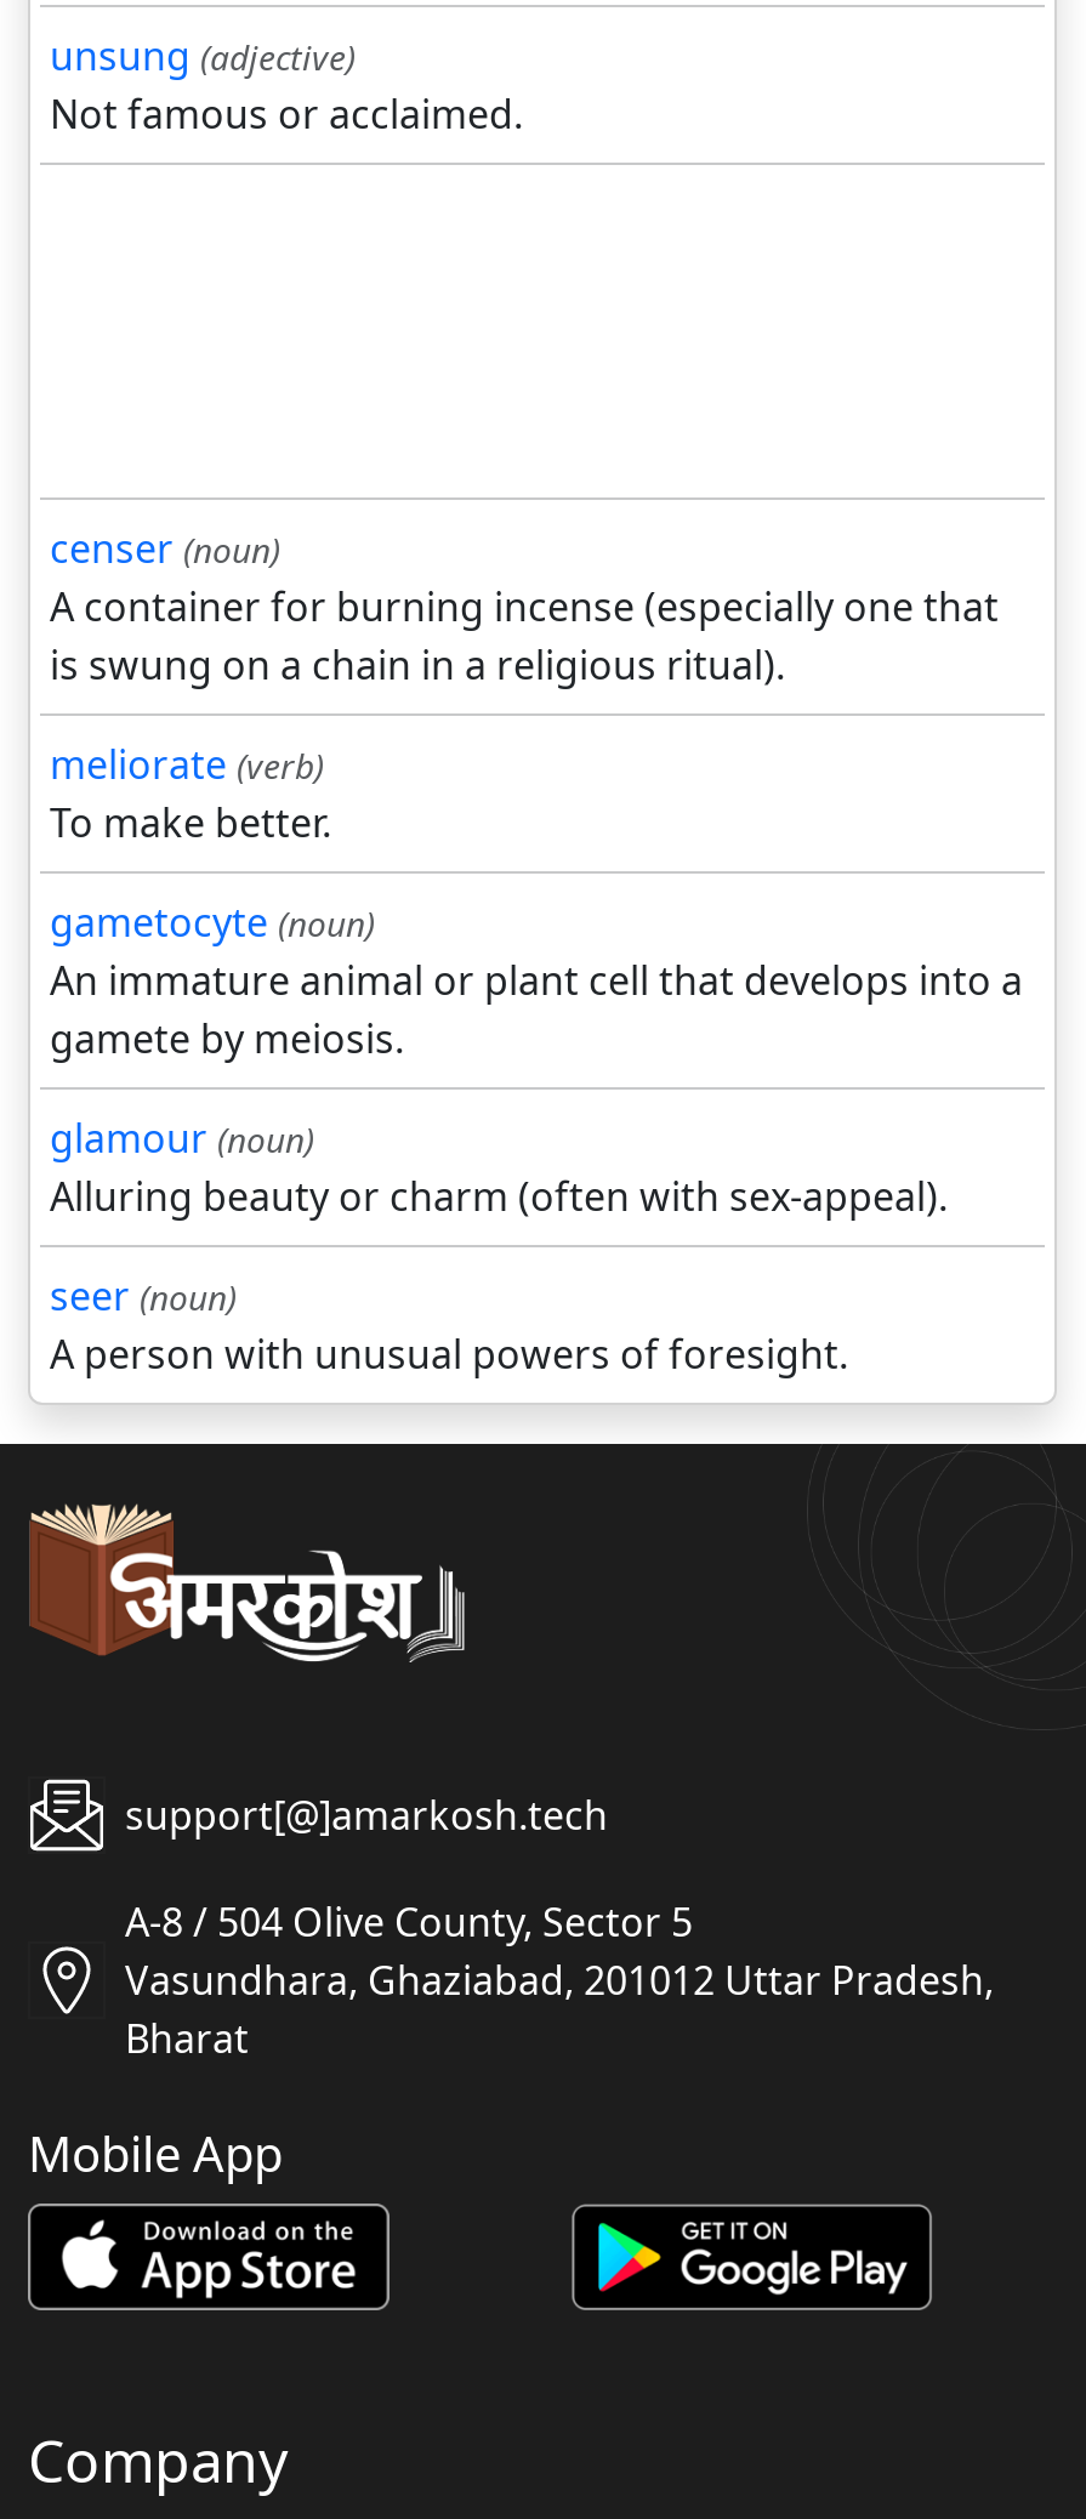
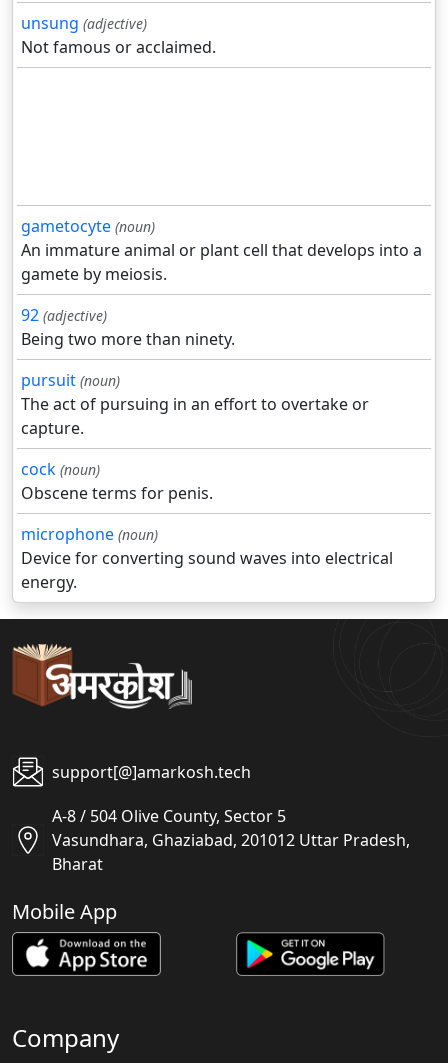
- censer (noun)
- A container for burning incense (especially one that
- is swung on a chain in a religious ritual).
- meliorate (verb)
- To make better.

moved up: gametocyte (noun) | An immature animal or plant cell that develops into a | gamete by meiosis.

- glamour (noun)
- Alluring beauty or charm (often with sex-appeal).
- seer (noun)
- A person with unusual powers of foresight.
+ 92 (adjective)
+ Being two more than ninety.
+ pursuit (noun)
+ The act of pursuing in an effort to overtake or
+ capture.
+ cock (noun)
+ Obscene terms for penis.
+ microphone (noun)
+ Device for converting sound waves into electrical
+ energy.
